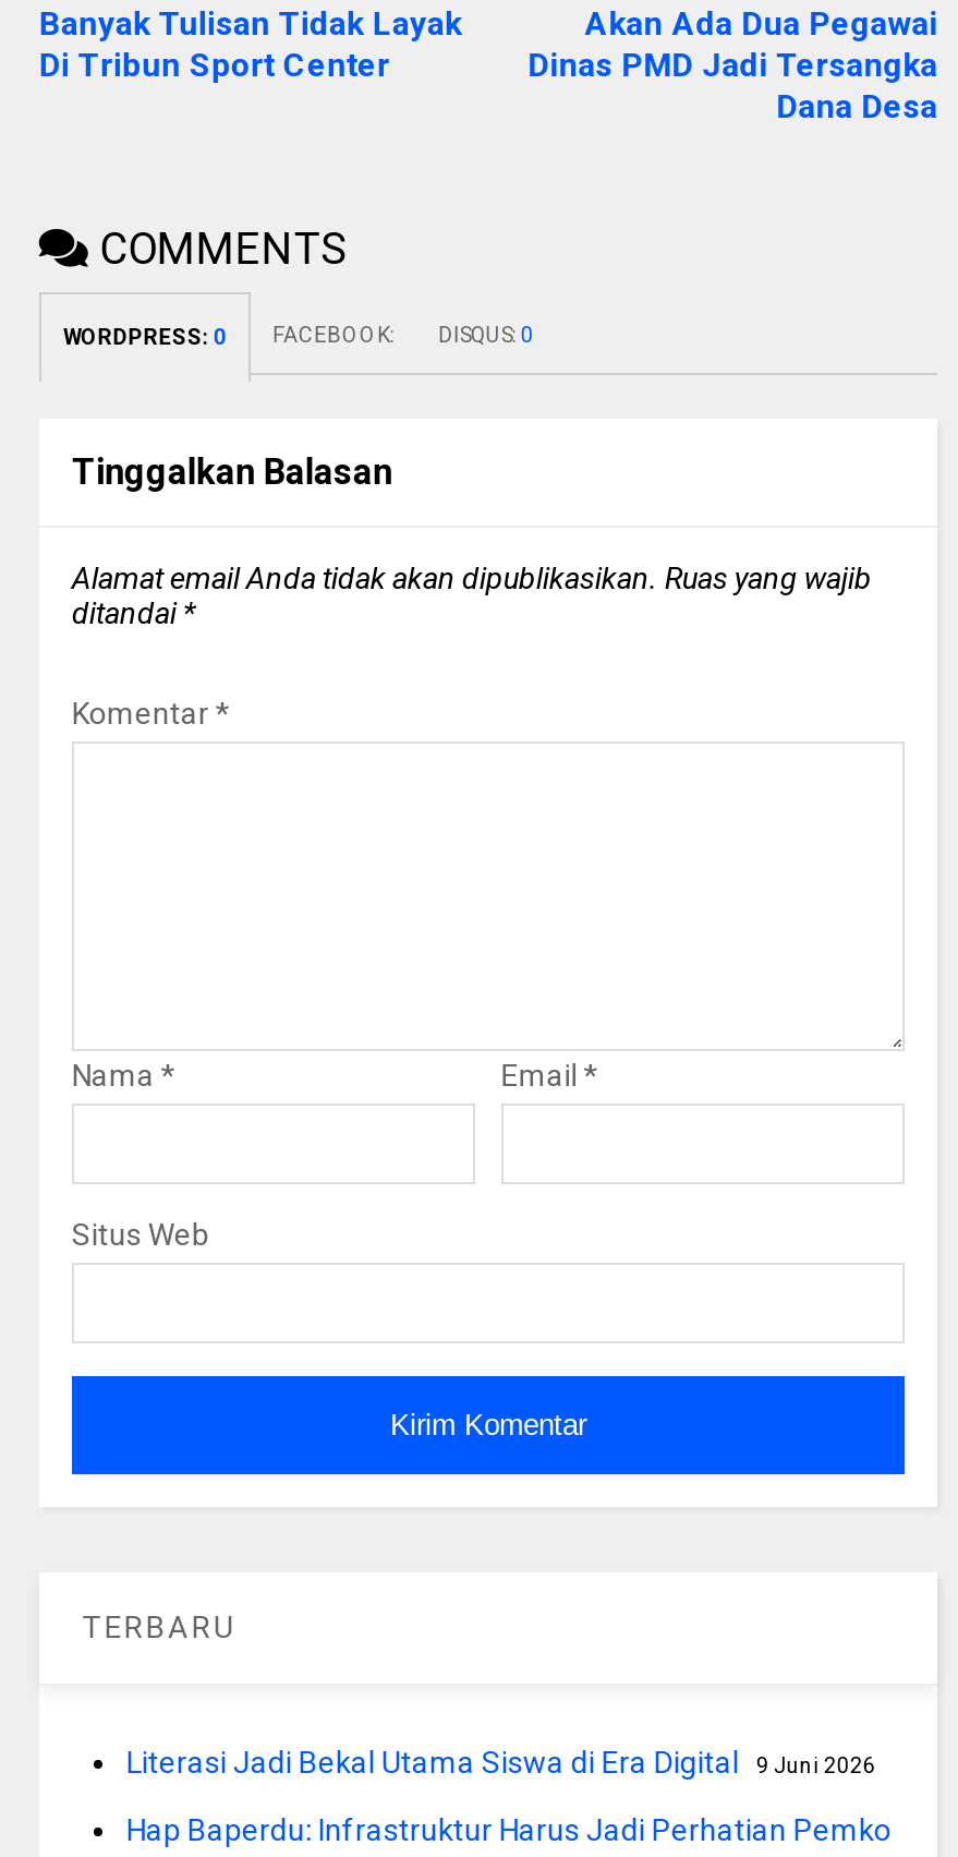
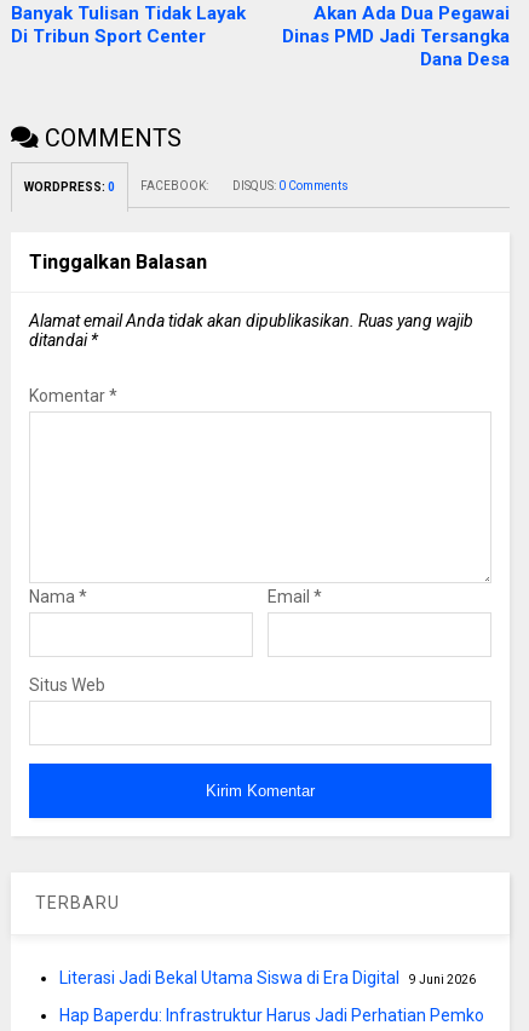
- DISQUS: 0
+ DISQUS: 0 Comments
